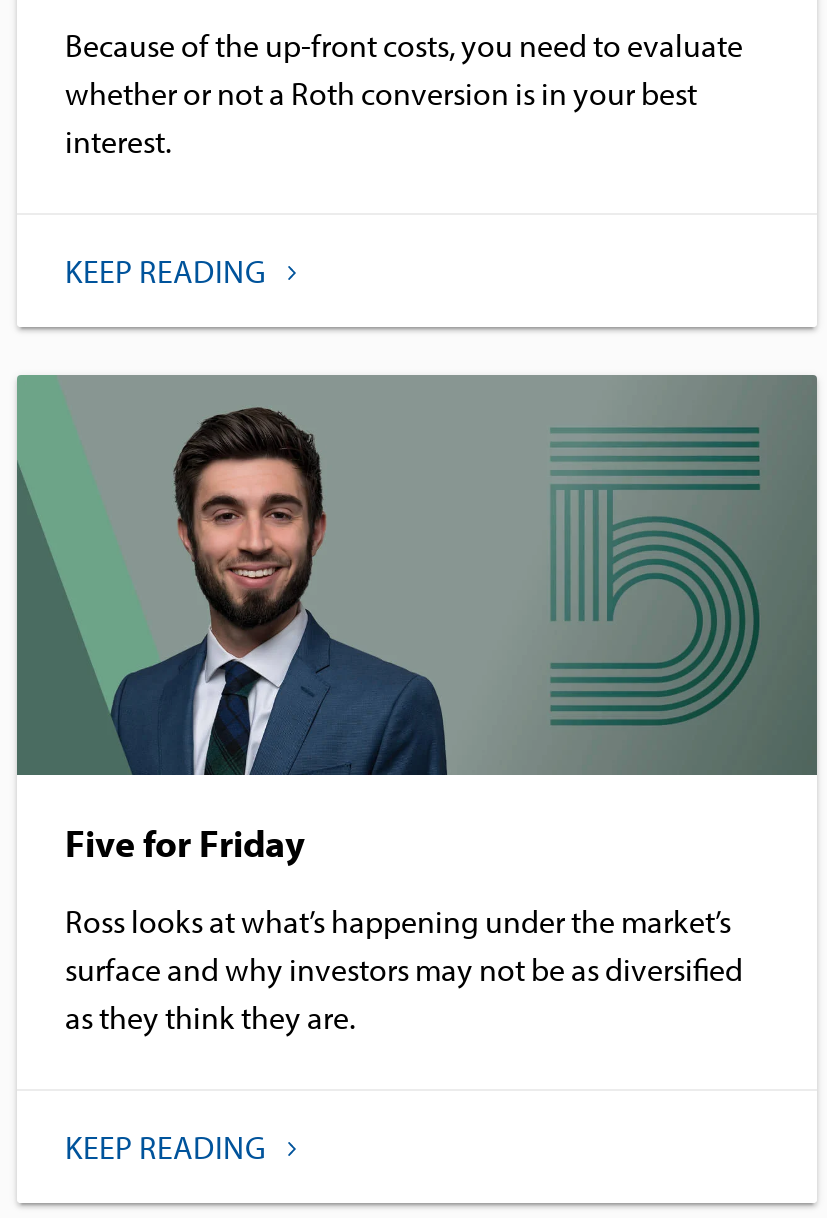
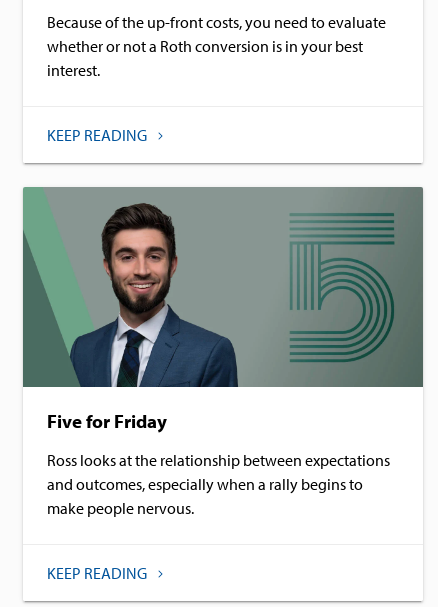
- Ross looks at what’s happening under the market’s
- surface and why investors may not be as diversified
- as they think they are.
+ Ross looks at the relationship between expectations
+ and outcomes, especially when a rally begins to
+ make people nervous.
